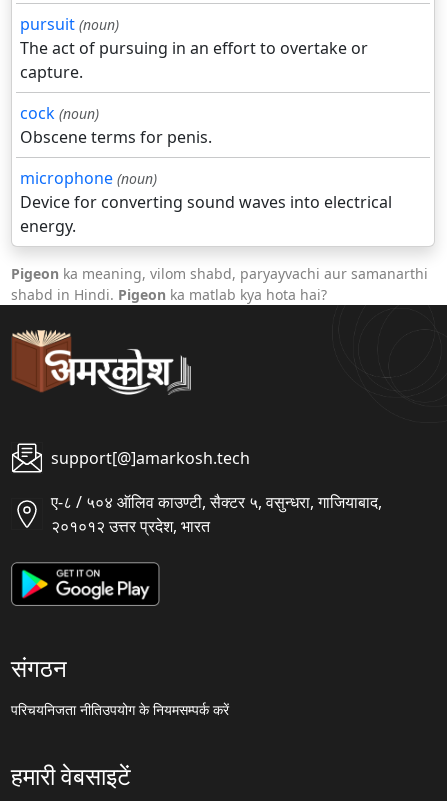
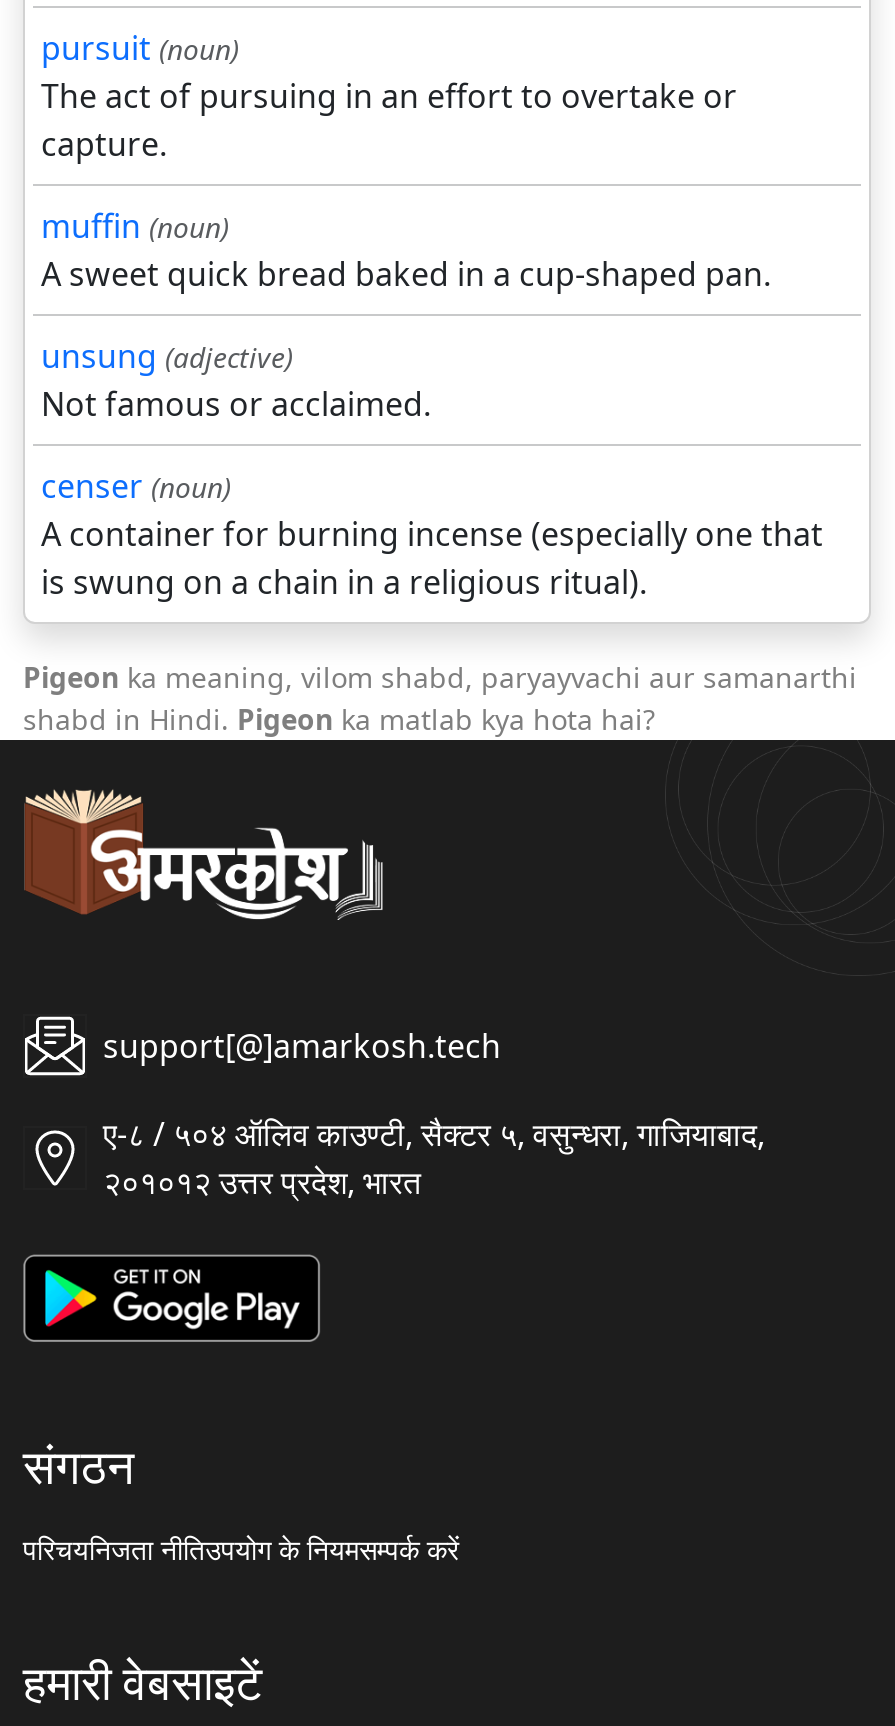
- cock (noun)
- Obscene terms for penis.
- microphone (noun)
- Device for converting sound waves into electrical
- energy.
+ muffin (noun)
+ A sweet quick bread baked in a cup-shaped pan.
+ unsung (adjective)
+ Not famous or acclaimed.
+ censer (noun)
+ A container for burning incense (especially one that
+ is swung on a chain in a religious ritual).
